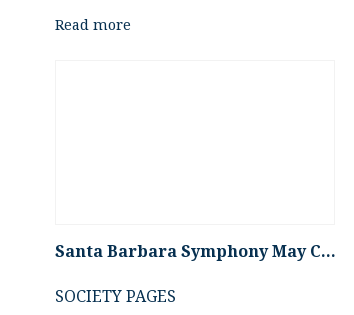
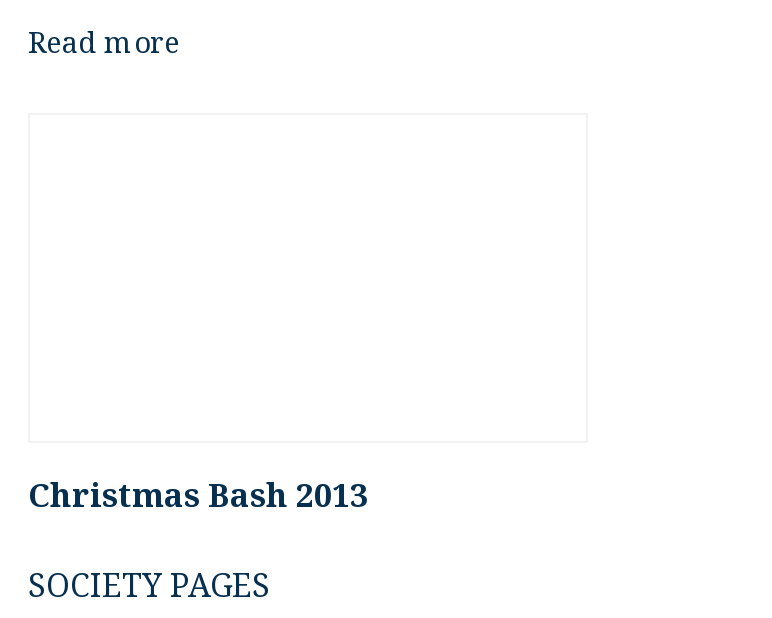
- Santa Barbara Symphony May C…
+ Christmas Bash 2013
